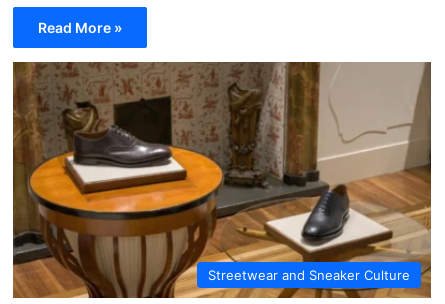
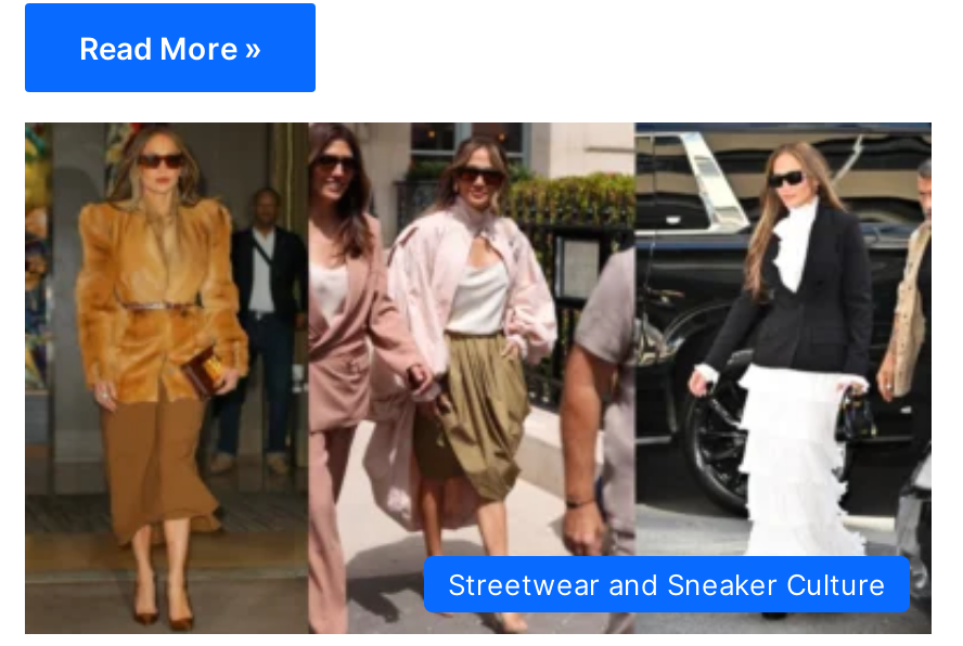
- [image]
+ [image]
